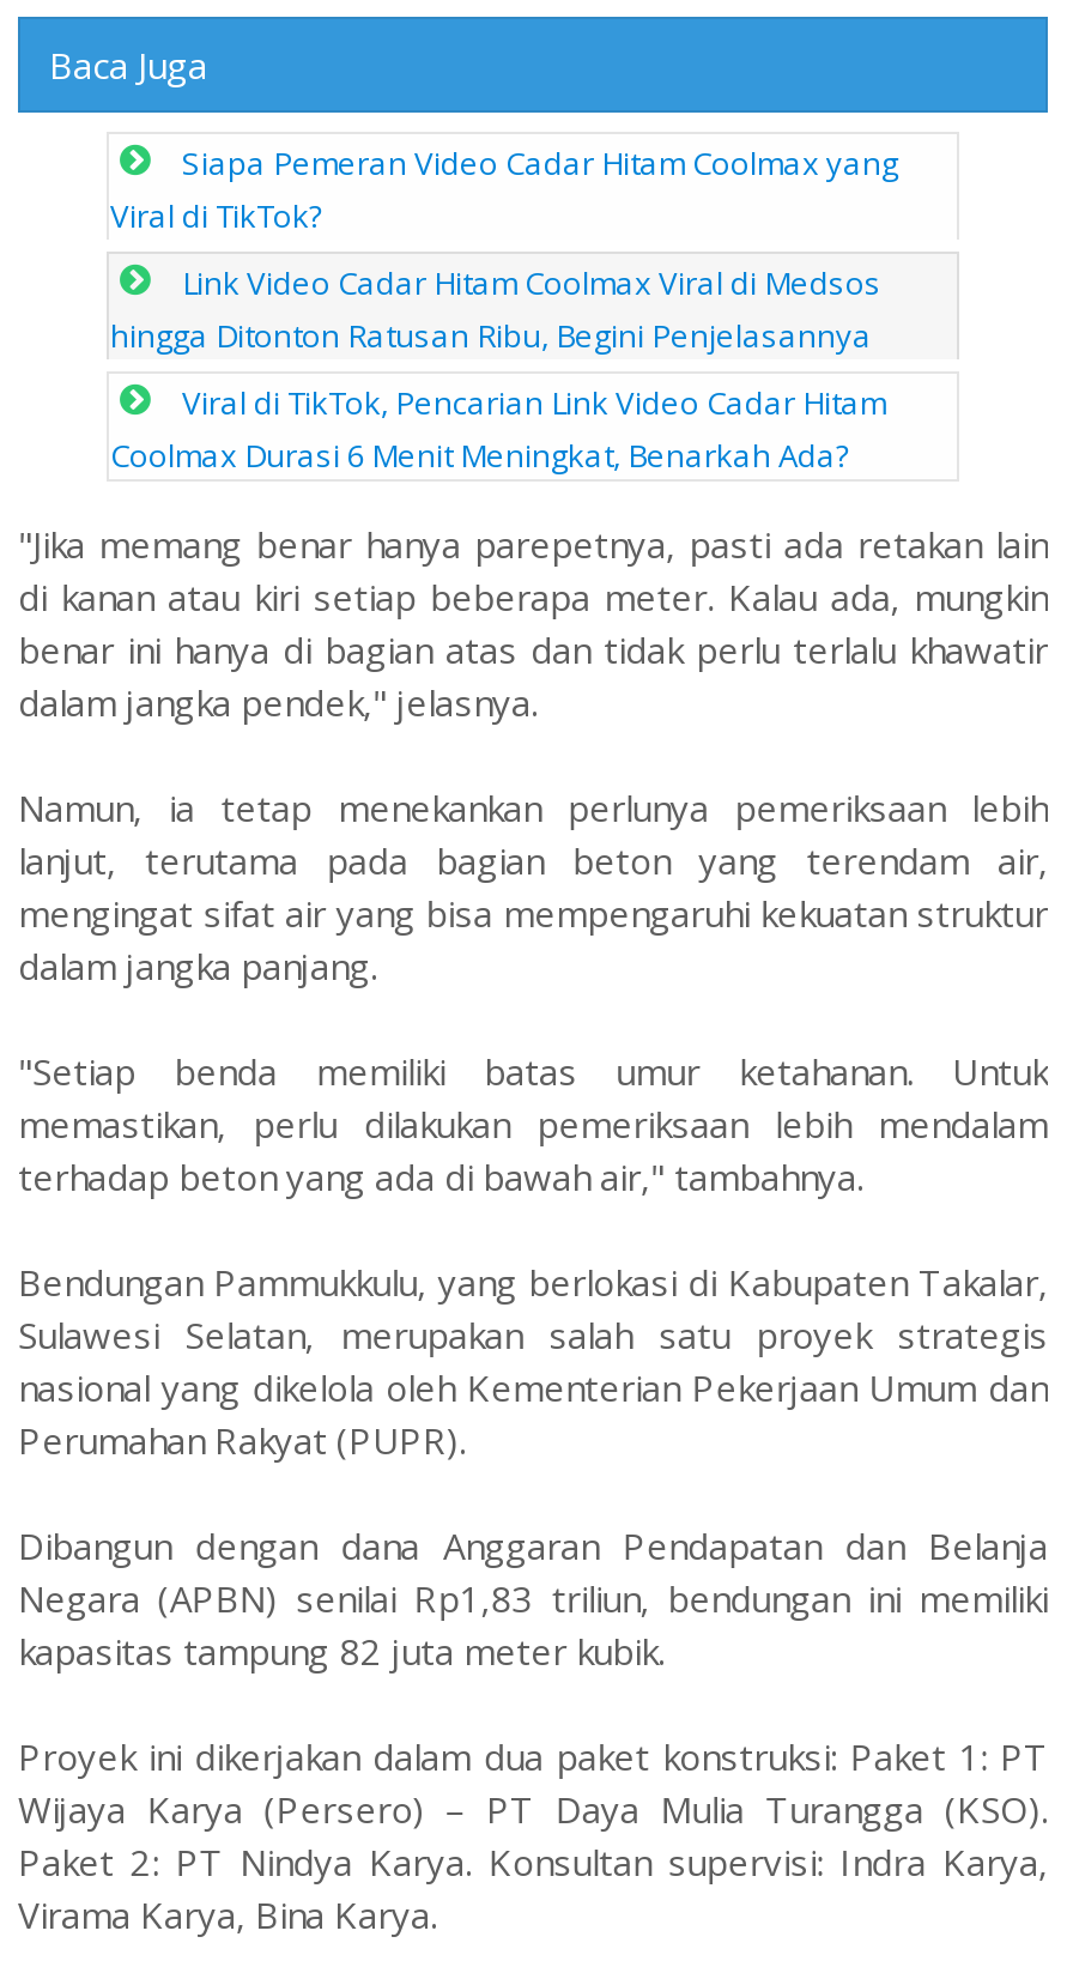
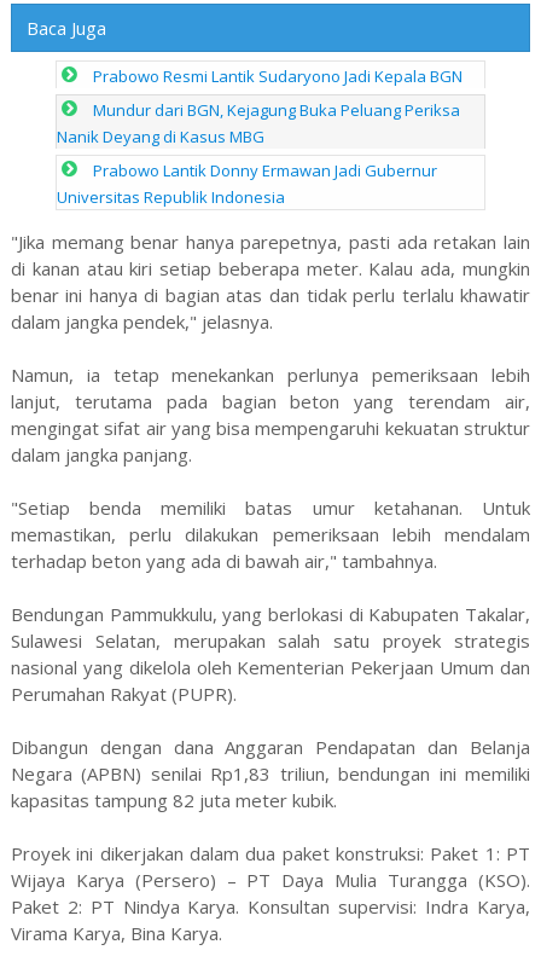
- Siapa Pemeran Video Cadar Hitam Coolmax yang
- Viral di TikTok?
+ Prabowo Resmi Lantik Sudaryono Jadi Kepala BGN

- Link Video Cadar Hitam Coolmax Viral di Medsos
- hingga Ditonton Ratusan Ribu, Begini Penjelasannya
+ Mundur dari BGN, Kejagung Buka Peluang Periksa
+ Nanik Deyang di Kasus MBG

- Viral di TikTok, Pencarian Link Video Cadar Hitam
- Coolmax Durasi 6 Menit Meningkat, Benarkah Ada?
+ Prabowo Lantik Donny Ermawan Jadi Gubernur
+ Universitas Republik Indonesia
